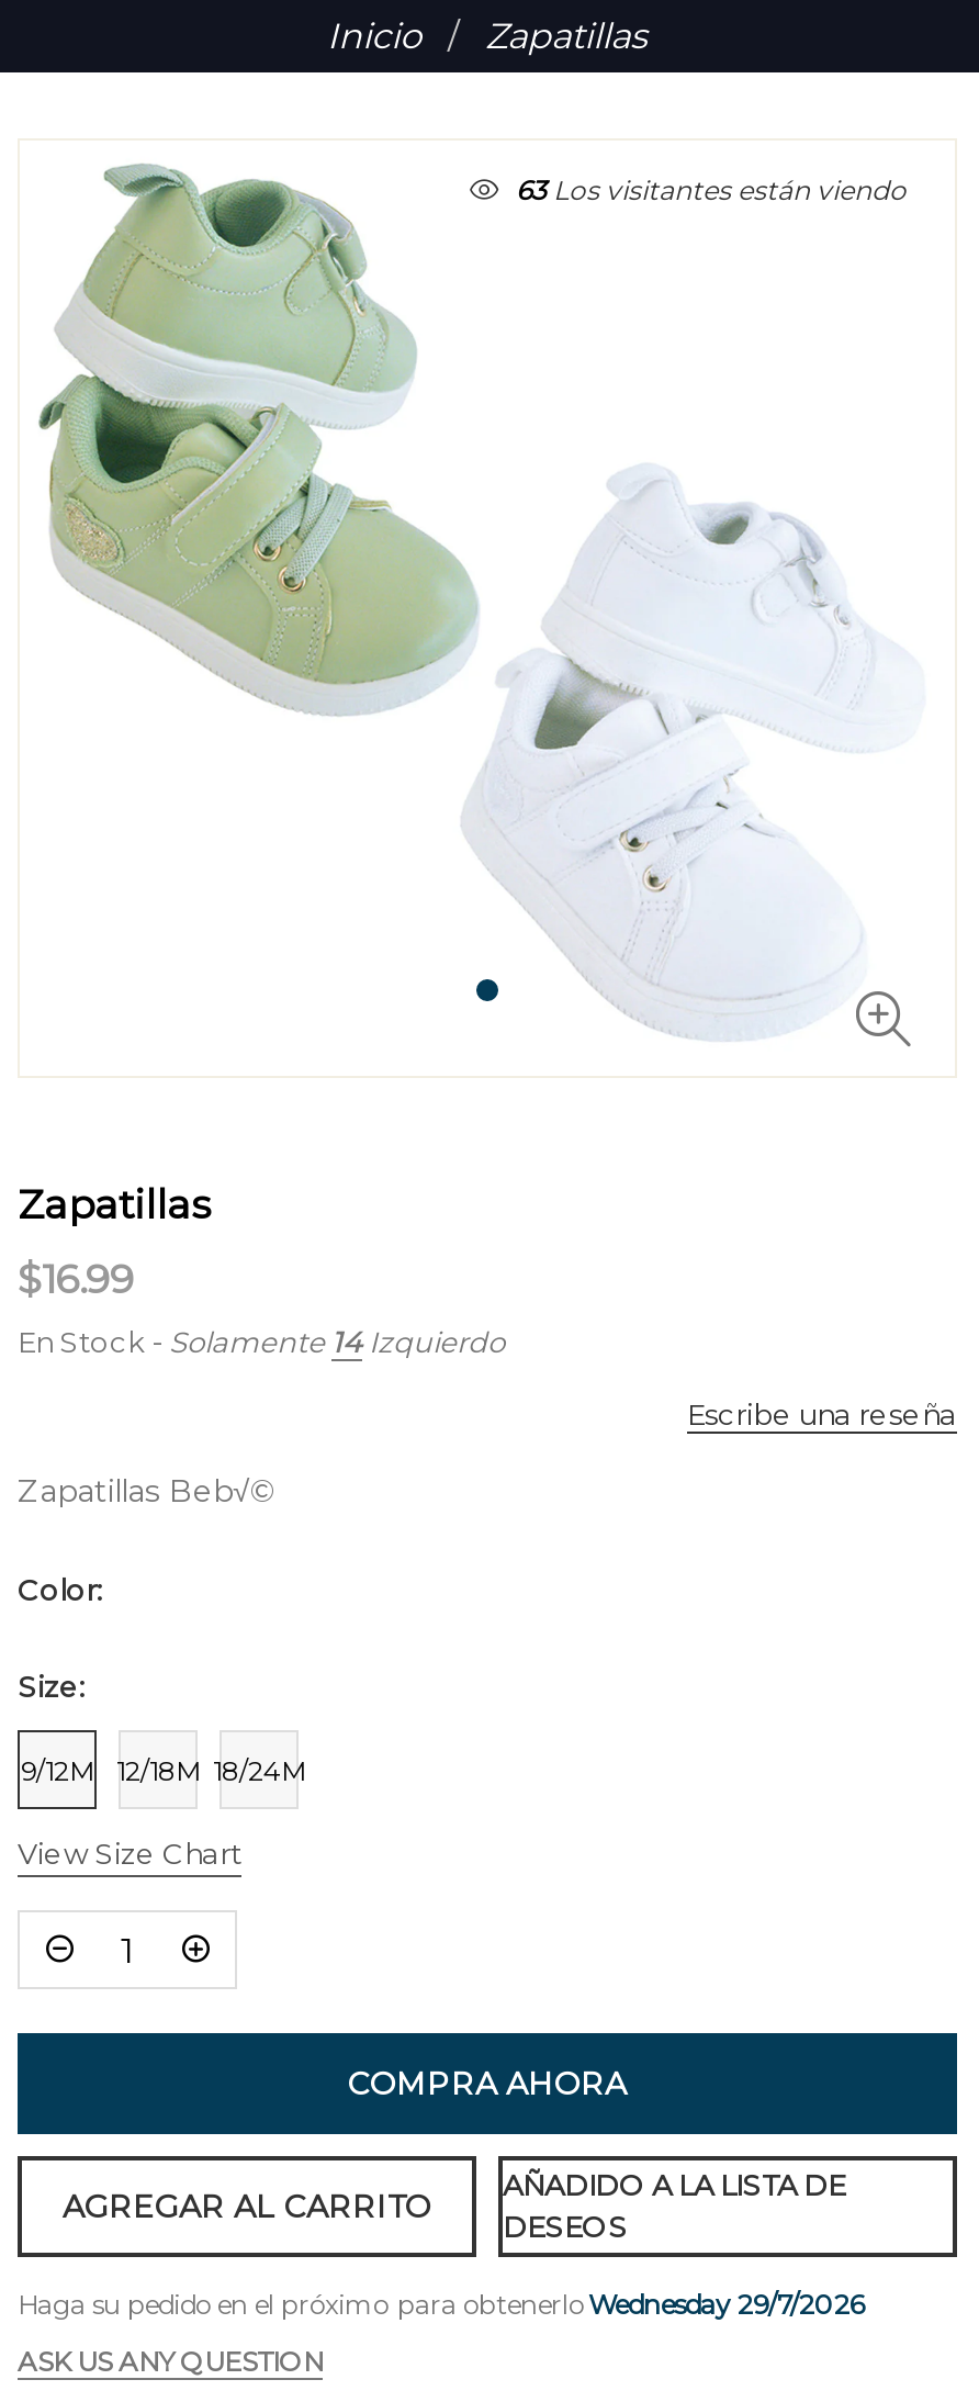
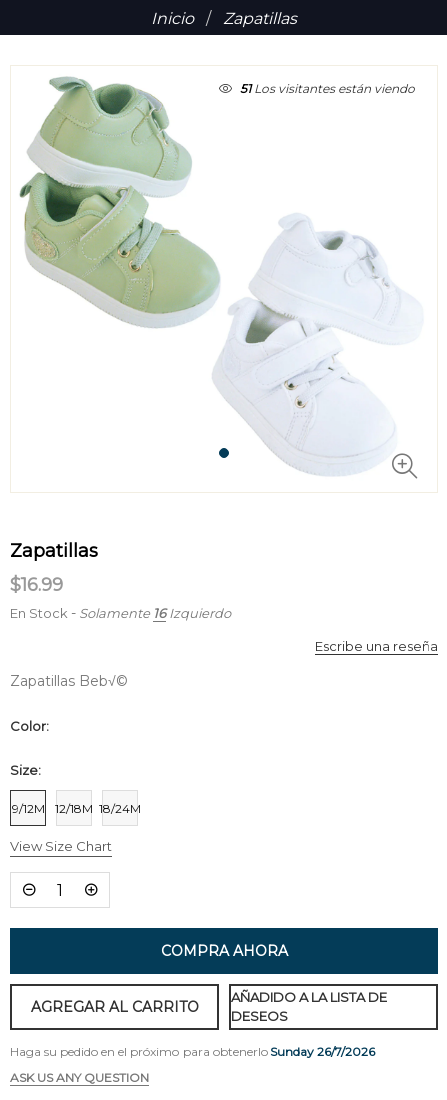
- 63 Los visitantes están viendo
+ 51 Los visitantes están viendo

- En Stock - Solamente 14 Izquierdo
+ En Stock - Solamente 16 Izquierdo

- Haga su pedido en el próximo para obtenerlo Wednesday 29/7/2026
+ Haga su pedido en el próximo para obtenerlo Sunday 26/7/2026
